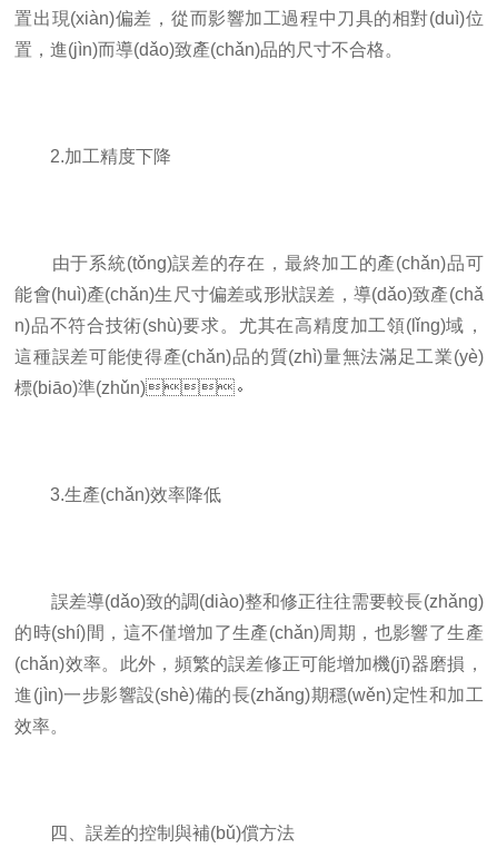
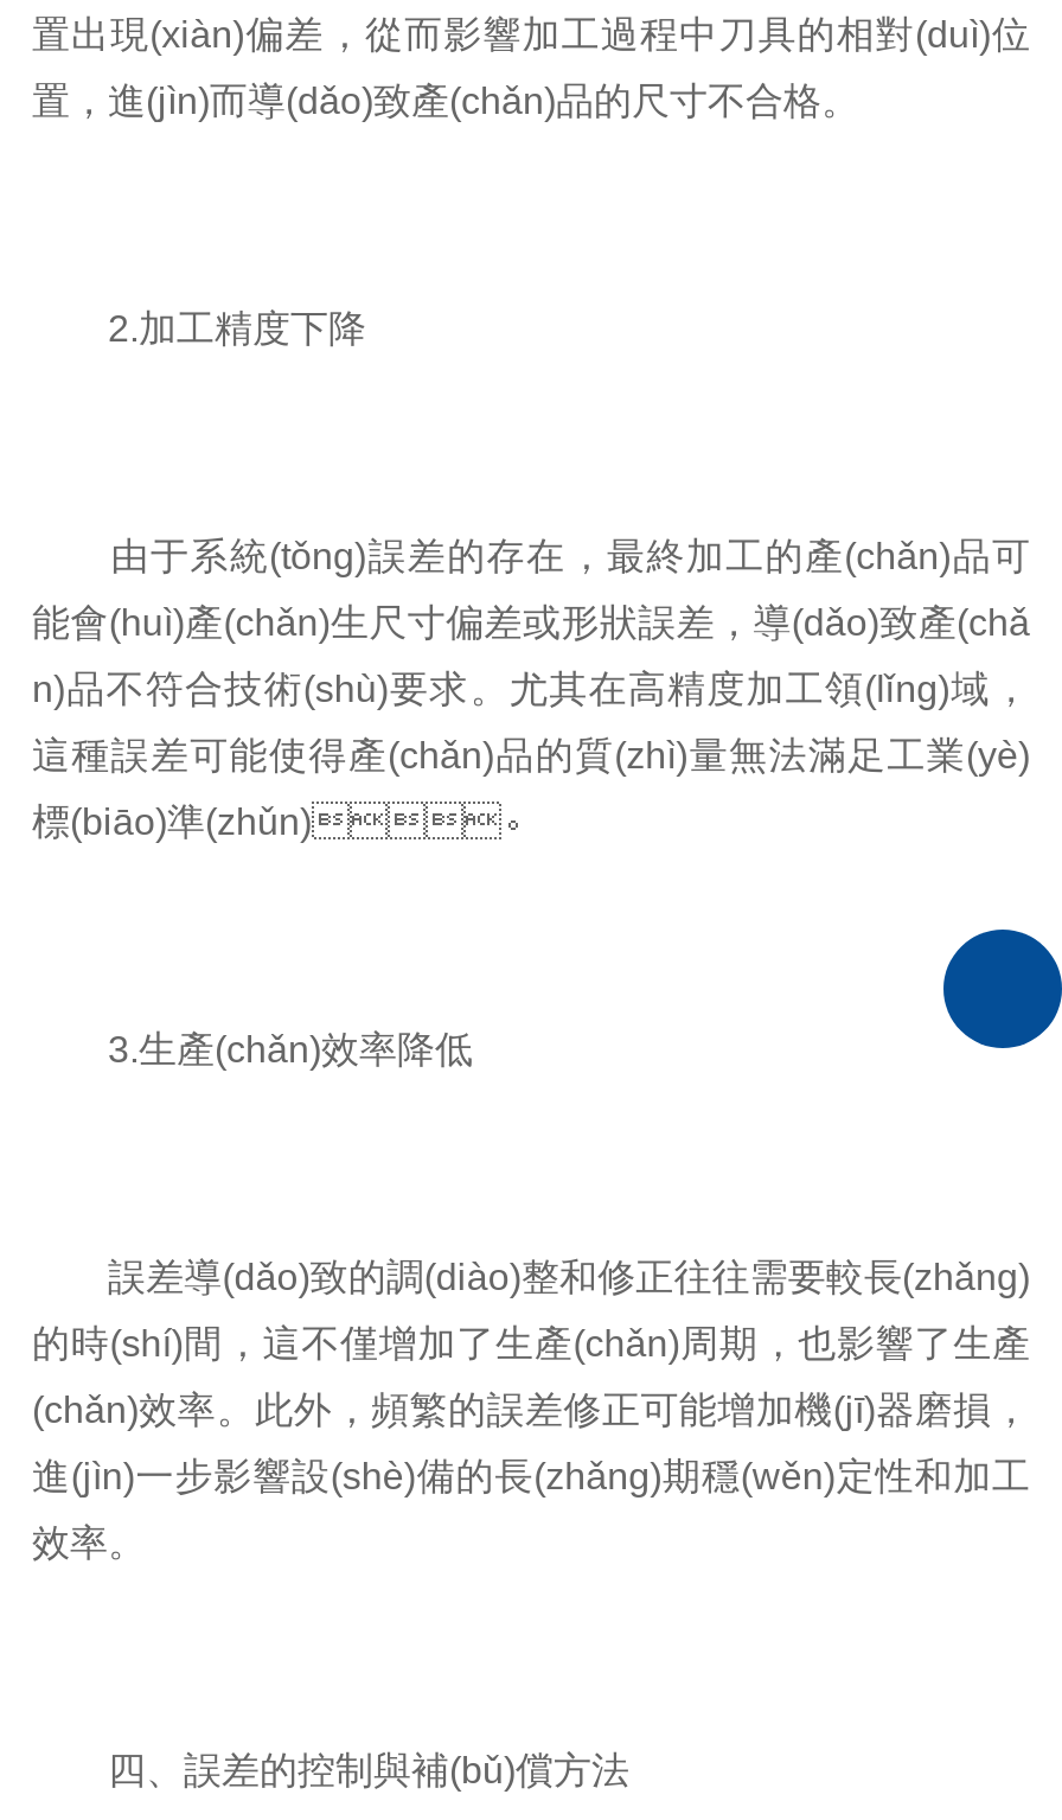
+ [image]
